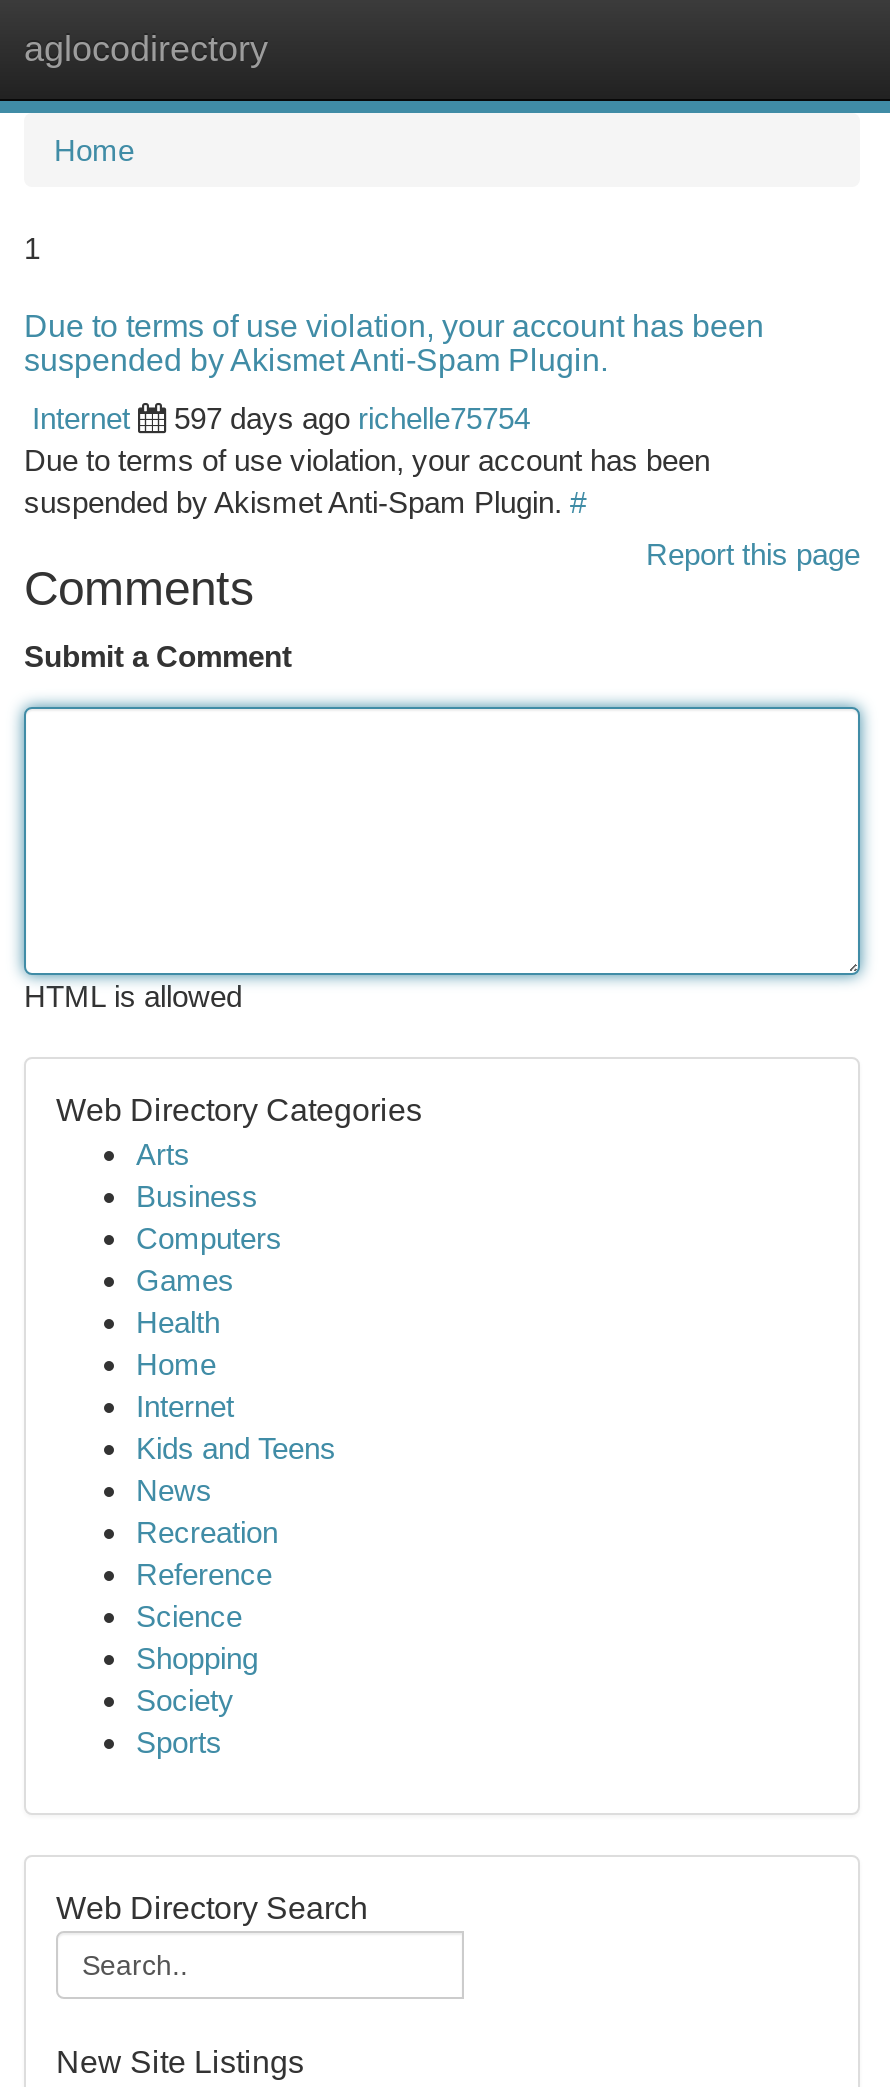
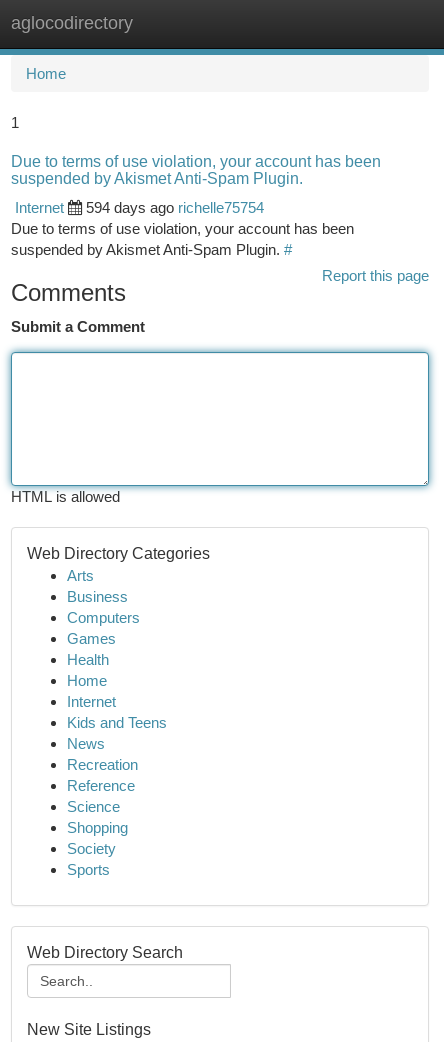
- 597 days ago richelle75754
+ 594 days ago richelle75754
